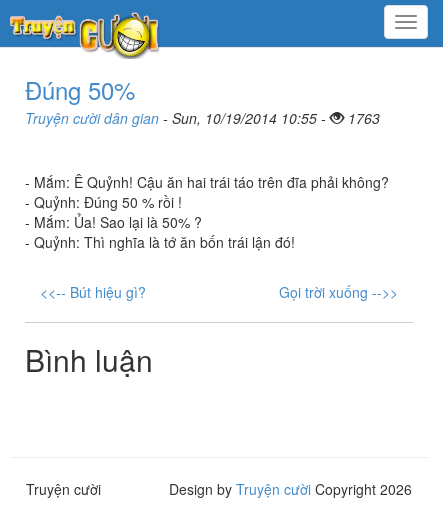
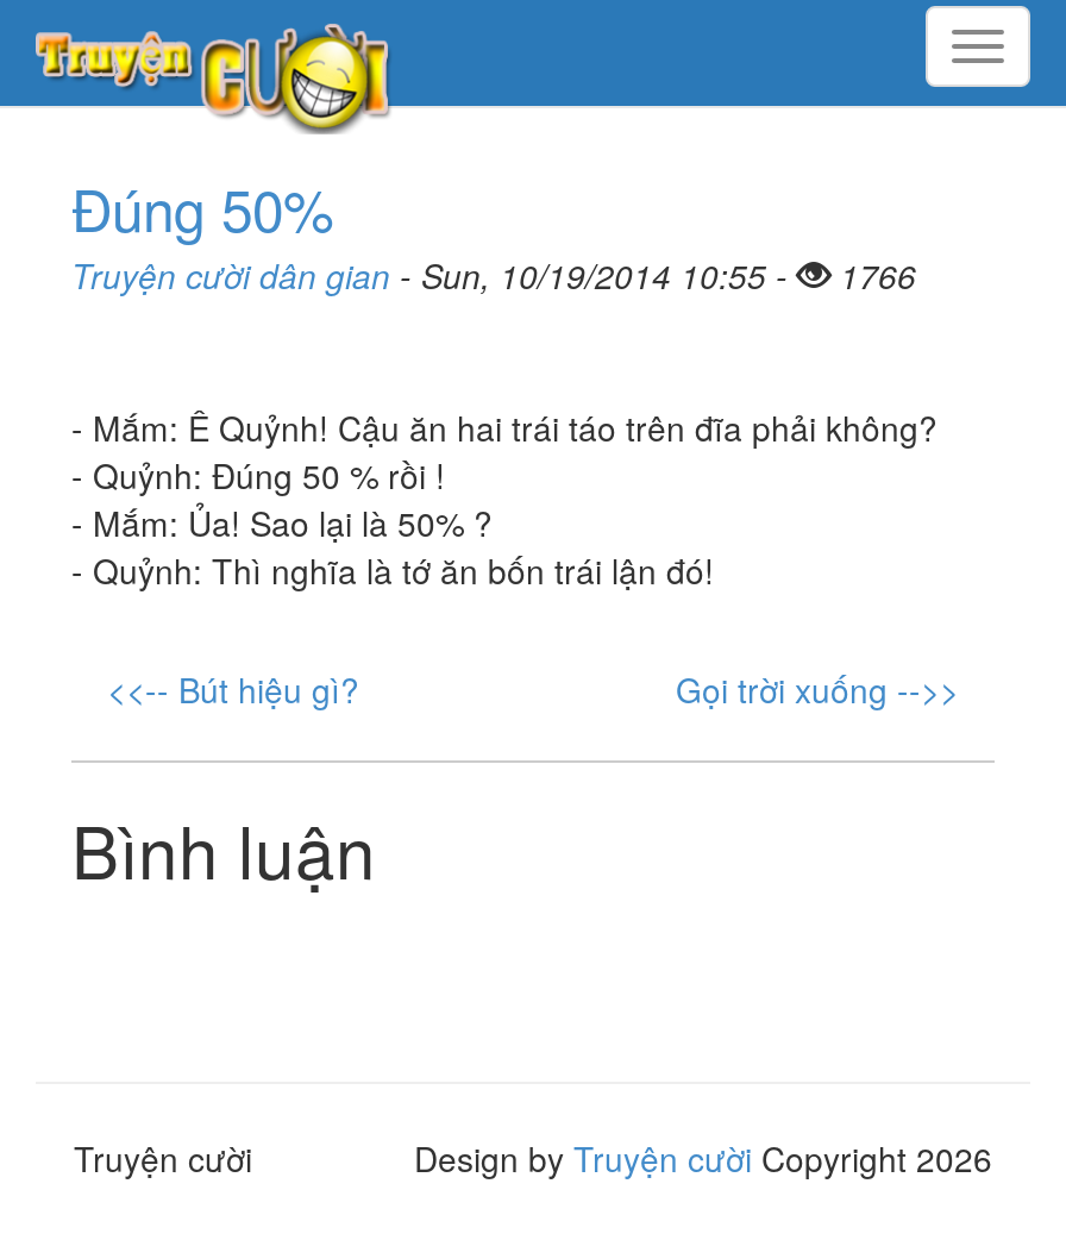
- Truyện cười dân gian - Sun, 10/19/2014 10:55 - 1763
+ Truyện cười dân gian - Sun, 10/19/2014 10:55 - 1766
